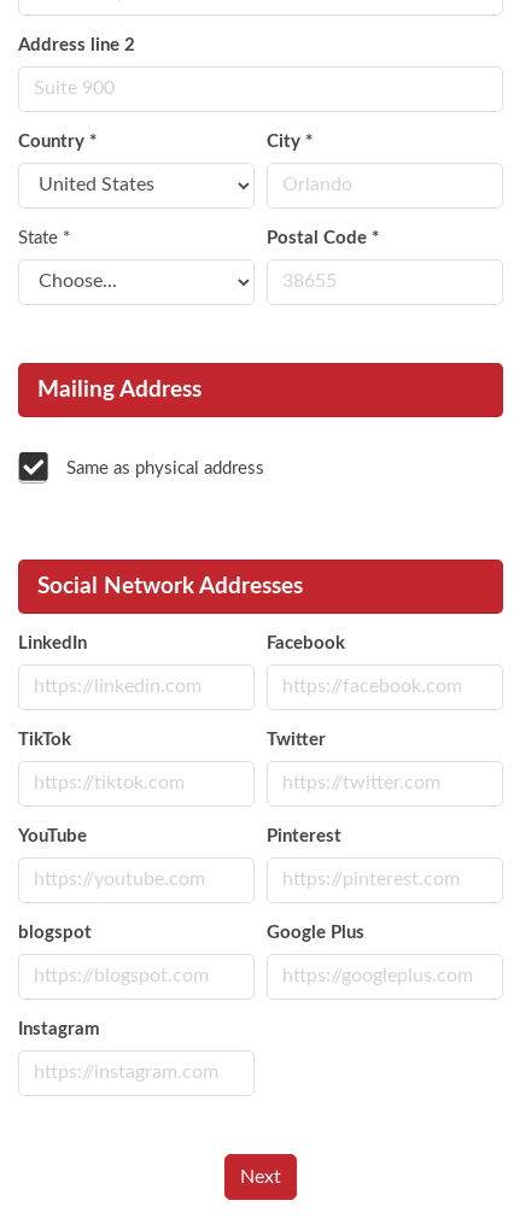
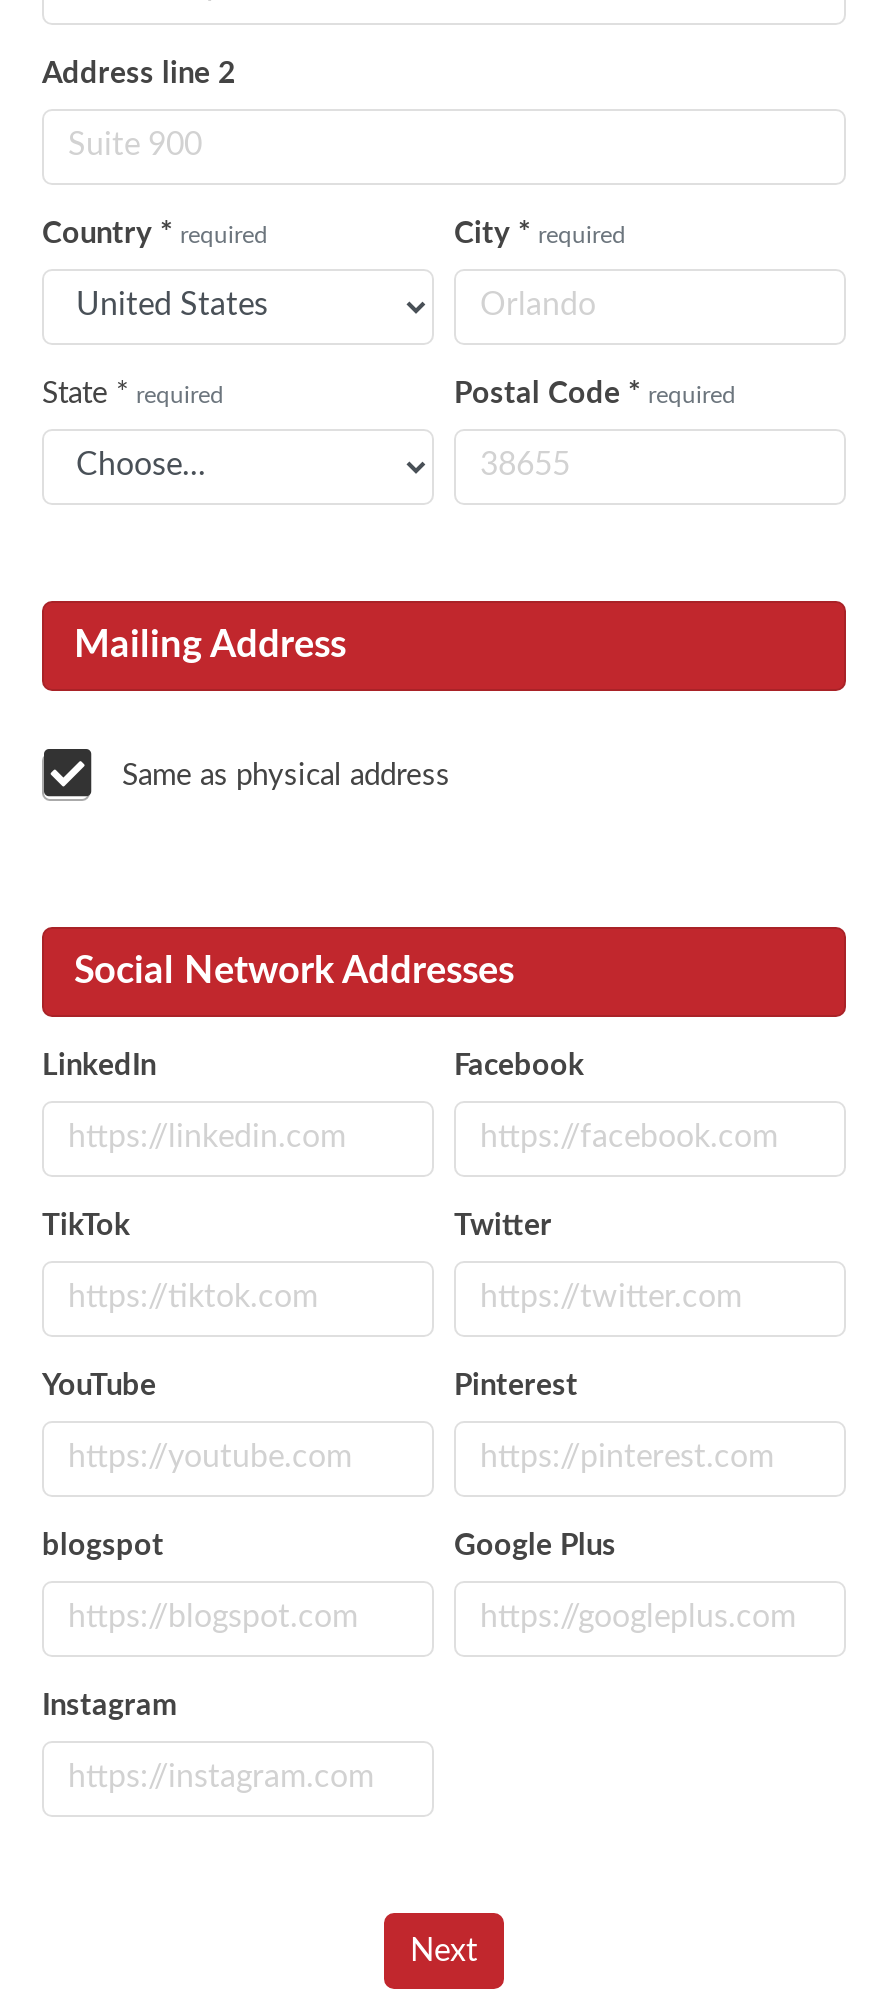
- Country *
- City *
+ Country * required
+ City * required

- State *
- Postal Code *
+ State * required
+ Postal Code * required
